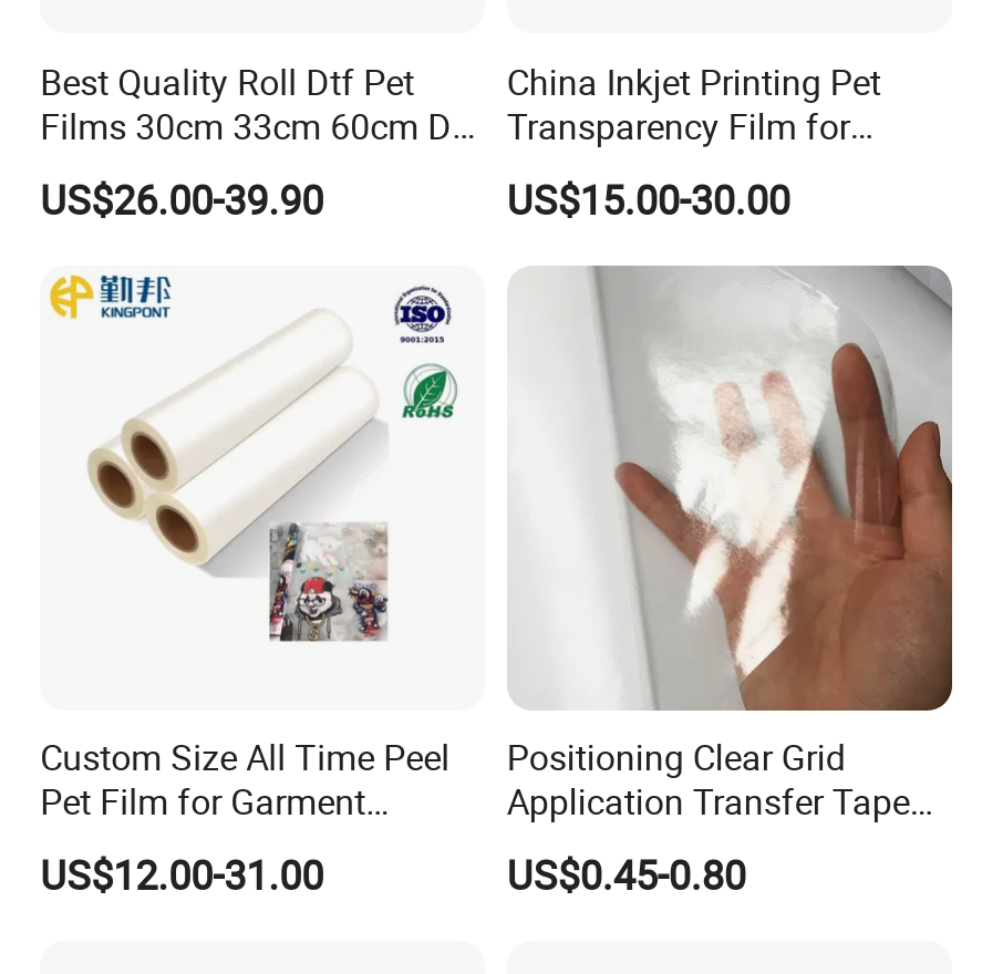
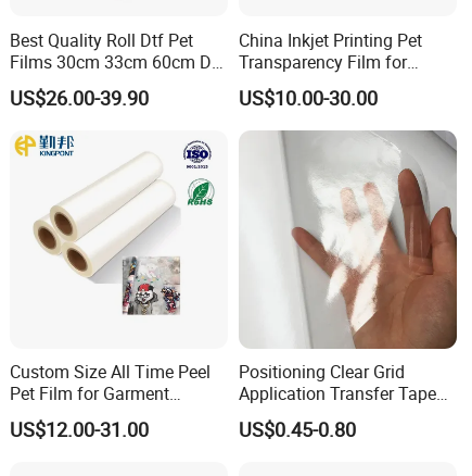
- US$15.00-30.00
+ US$10.00-30.00
